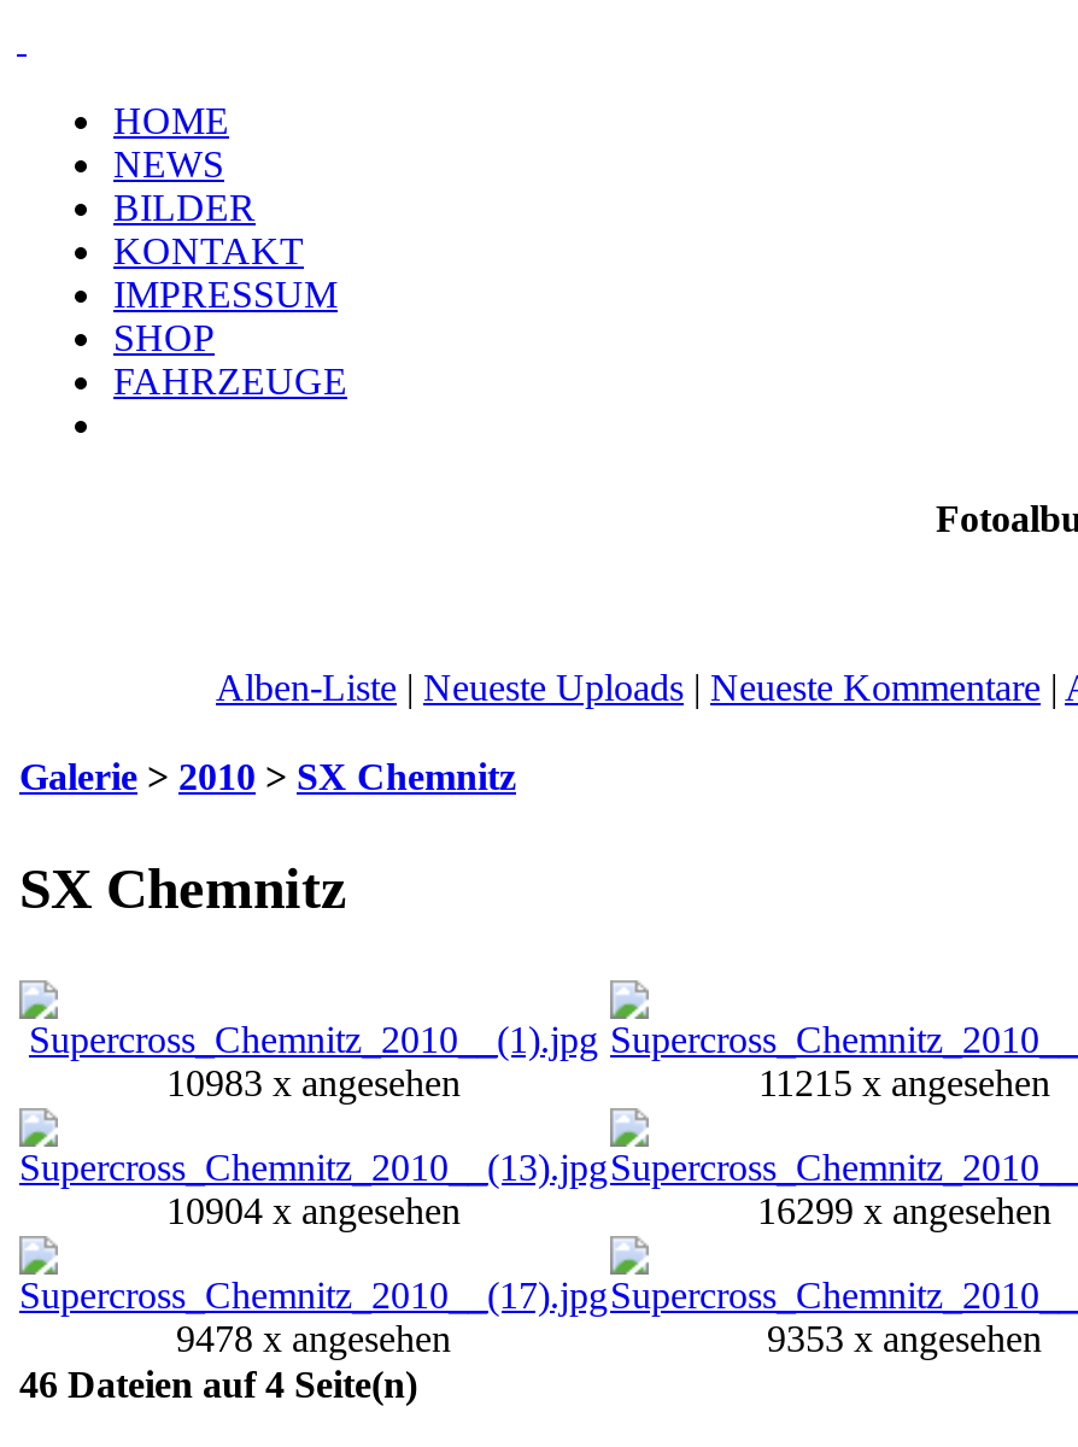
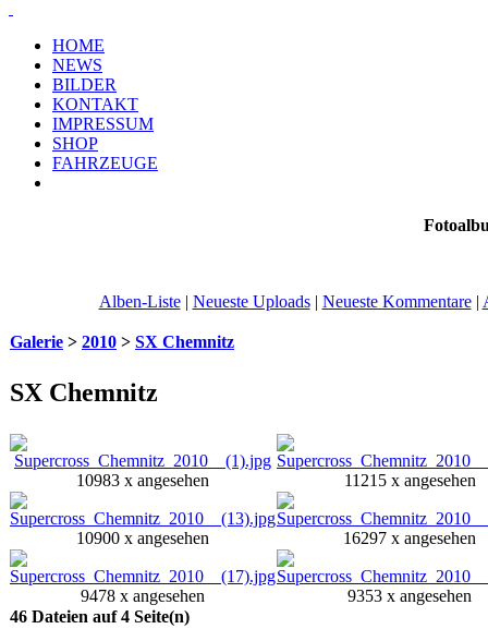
- 10904 x angesehen
+ 10900 x angesehen

- 16299 x angesehen
+ 16297 x angesehen
